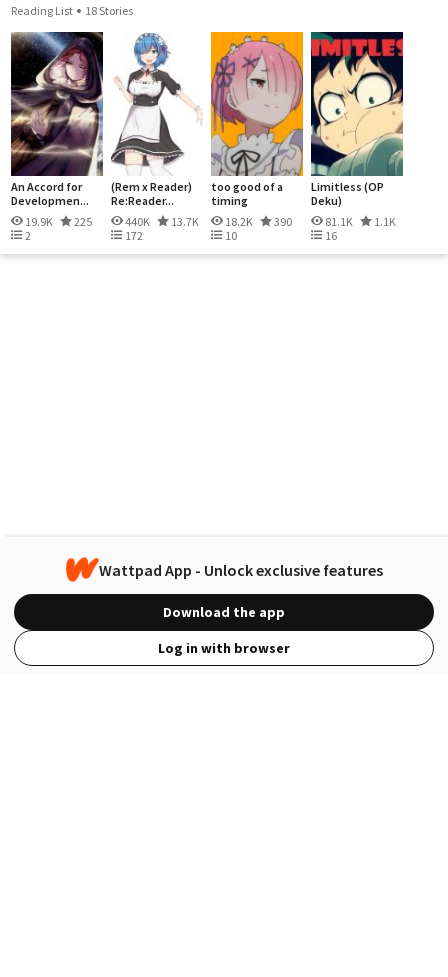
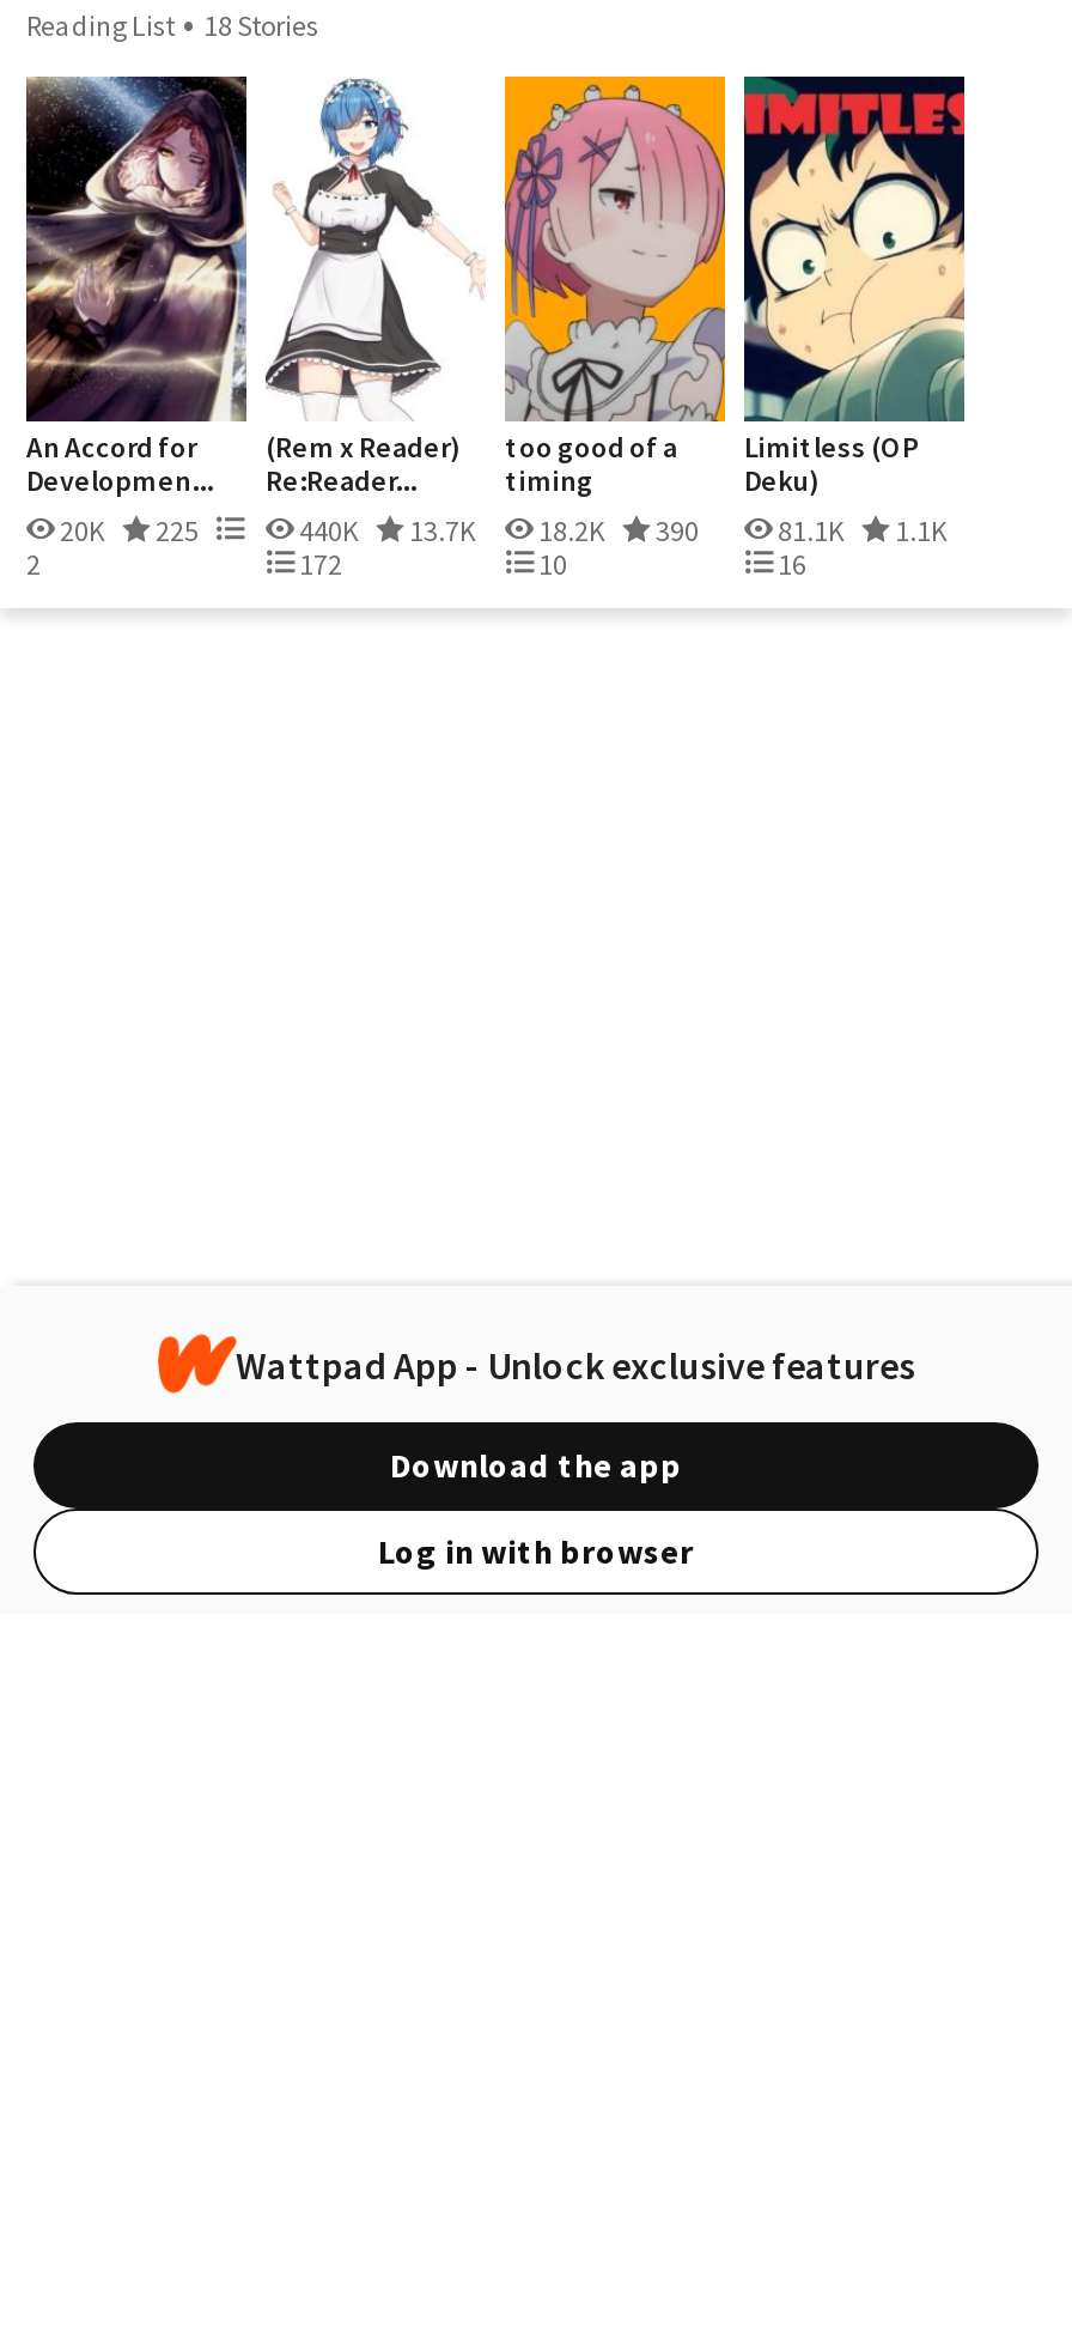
- 19.9K 225
+ 20K 225
